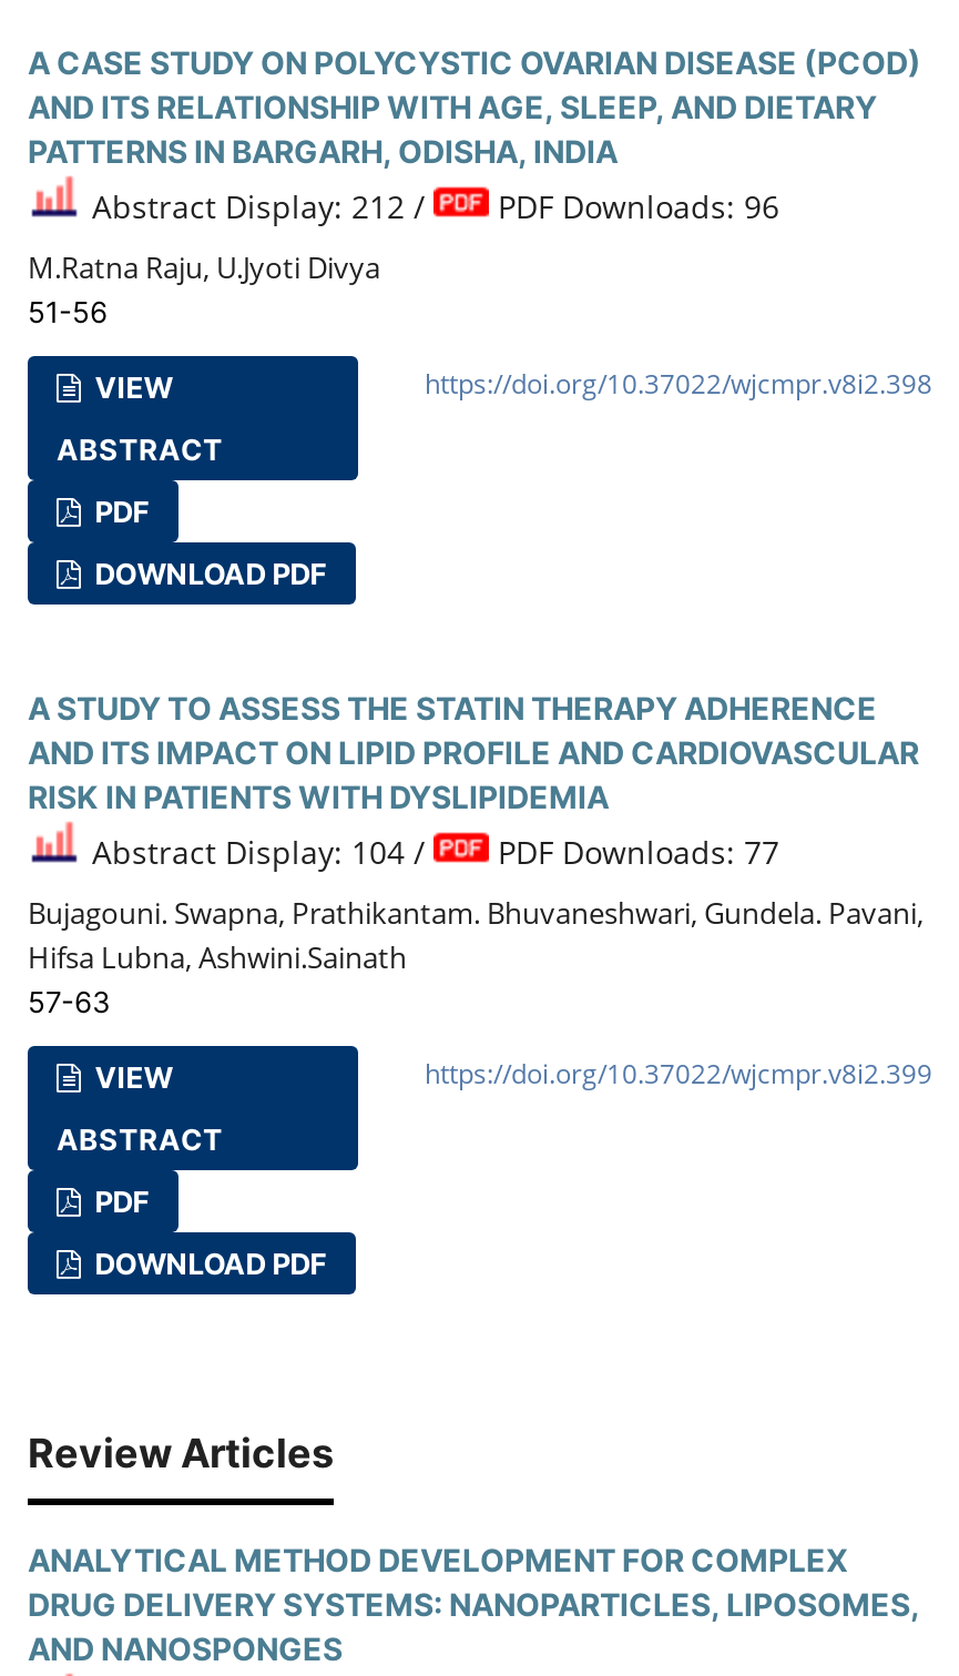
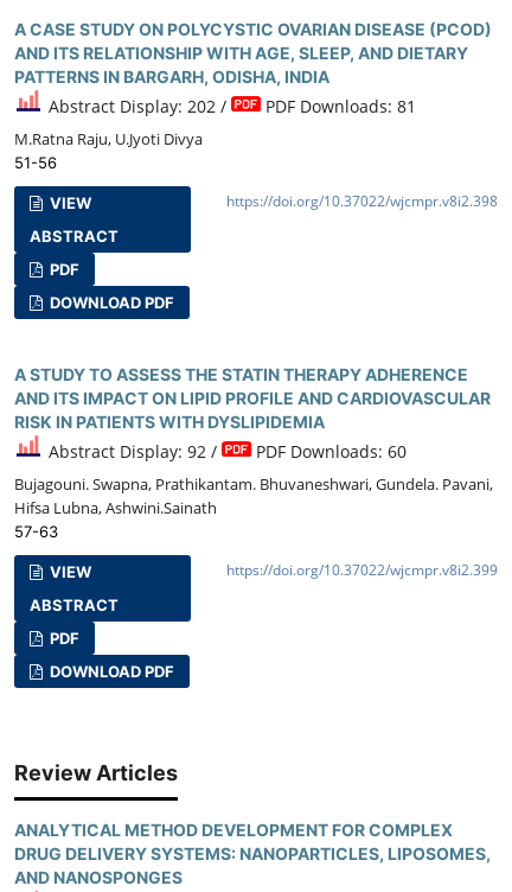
- Abstract Display: 212 /
+ Abstract Display: 202 /

- PDF Downloads: 96
+ PDF Downloads: 81

- Abstract Display: 104 /
+ Abstract Display: 92 /

- PDF Downloads: 77
+ PDF Downloads: 60
